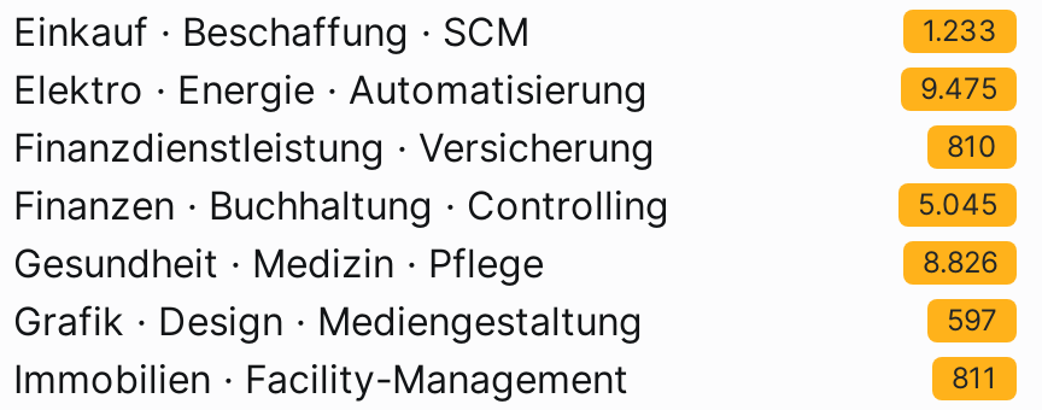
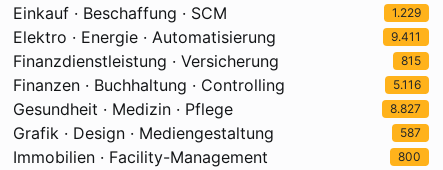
- 1.233
+ 1.229

- 9.475
+ 9.411

- 810
+ 815

- 5.045
+ 5.116

- 8.826
+ 8.827

- 597
+ 587

- 811
+ 800
